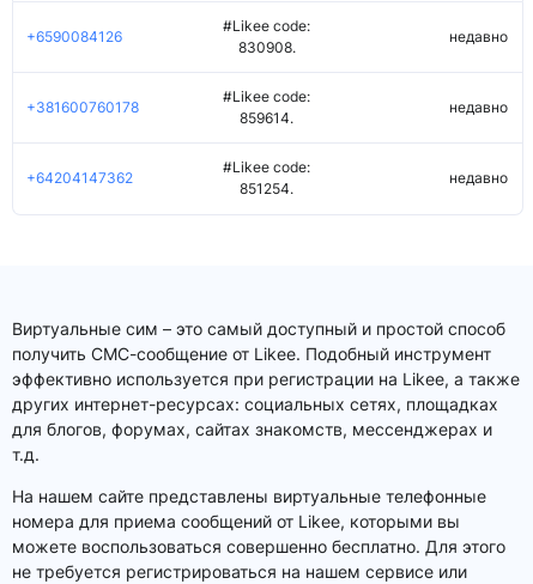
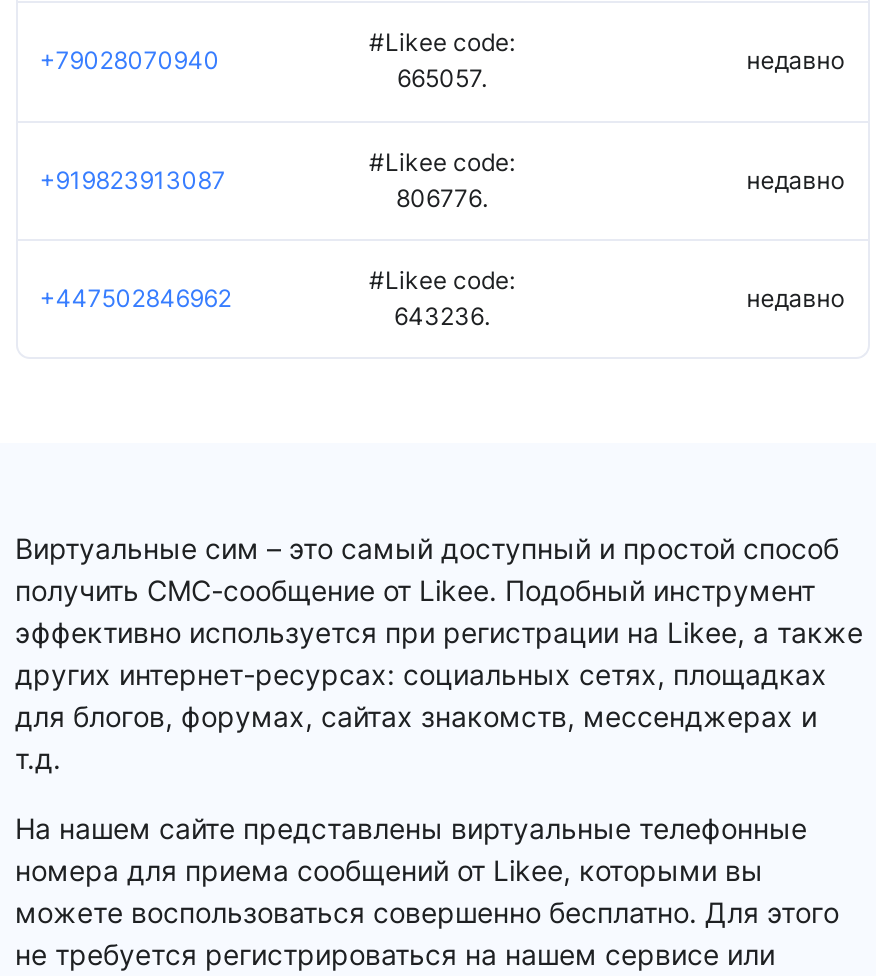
- +6590084126
+ +79028070940

- 830908.
+ 665057.

- +381600760178
+ +919823913087

- 859614.
+ 806776.

- +64204147362
+ +447502846962

- 851254.
+ 643236.
